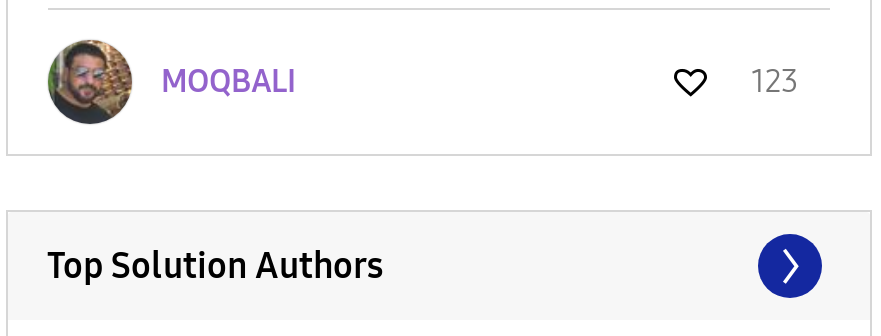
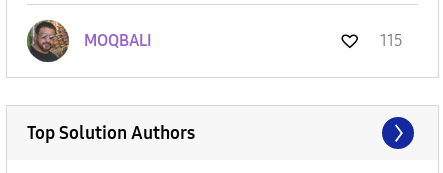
- 123
+ 115
